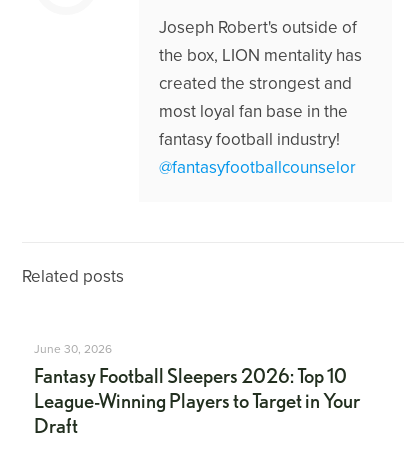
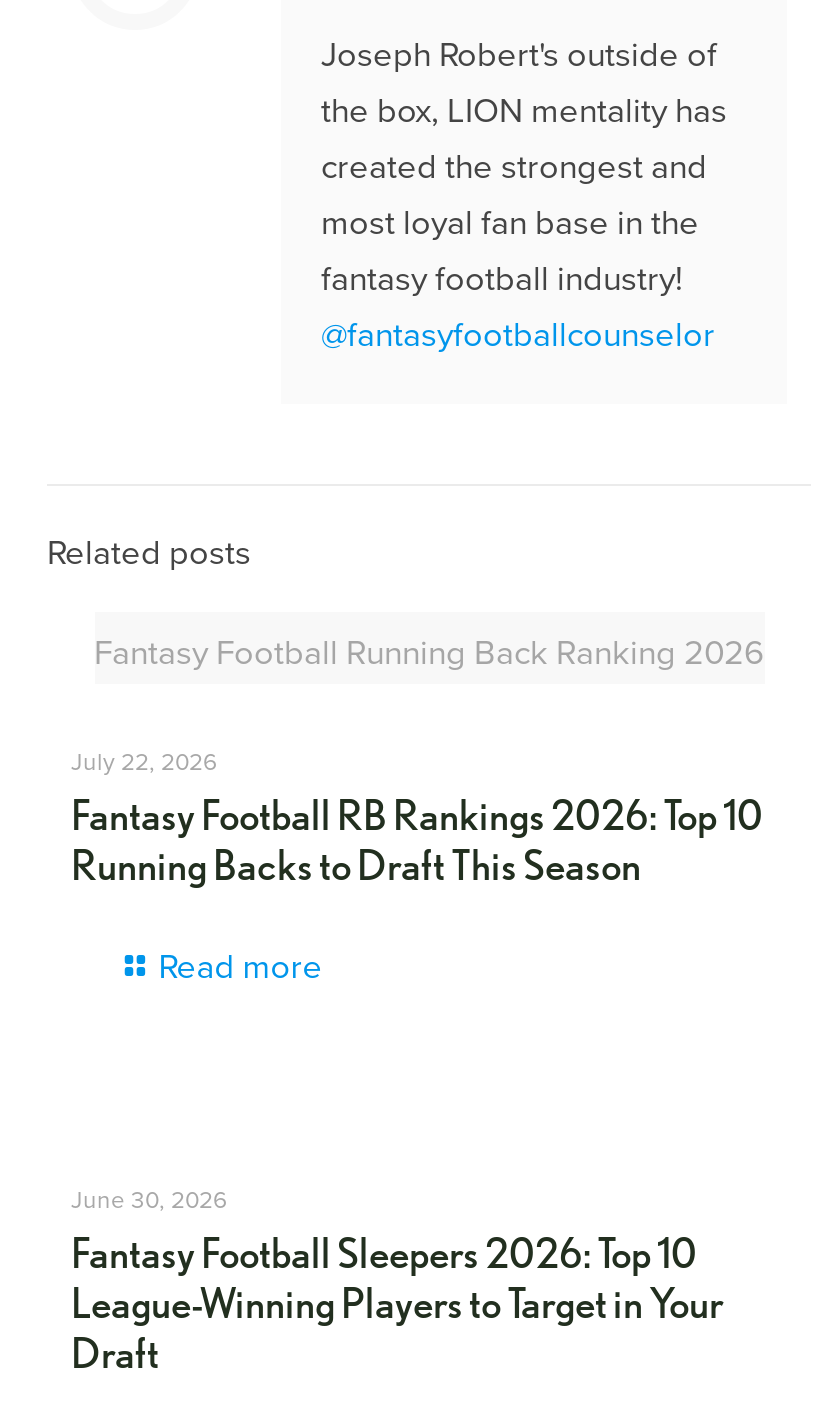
+ Fantasy Football Running Back Ranking 2026
+ July 22, 2026
+ Fantasy Football RB Rankings 2026: Top 10
+ Running Backs to Draft This Season
+ Read more
